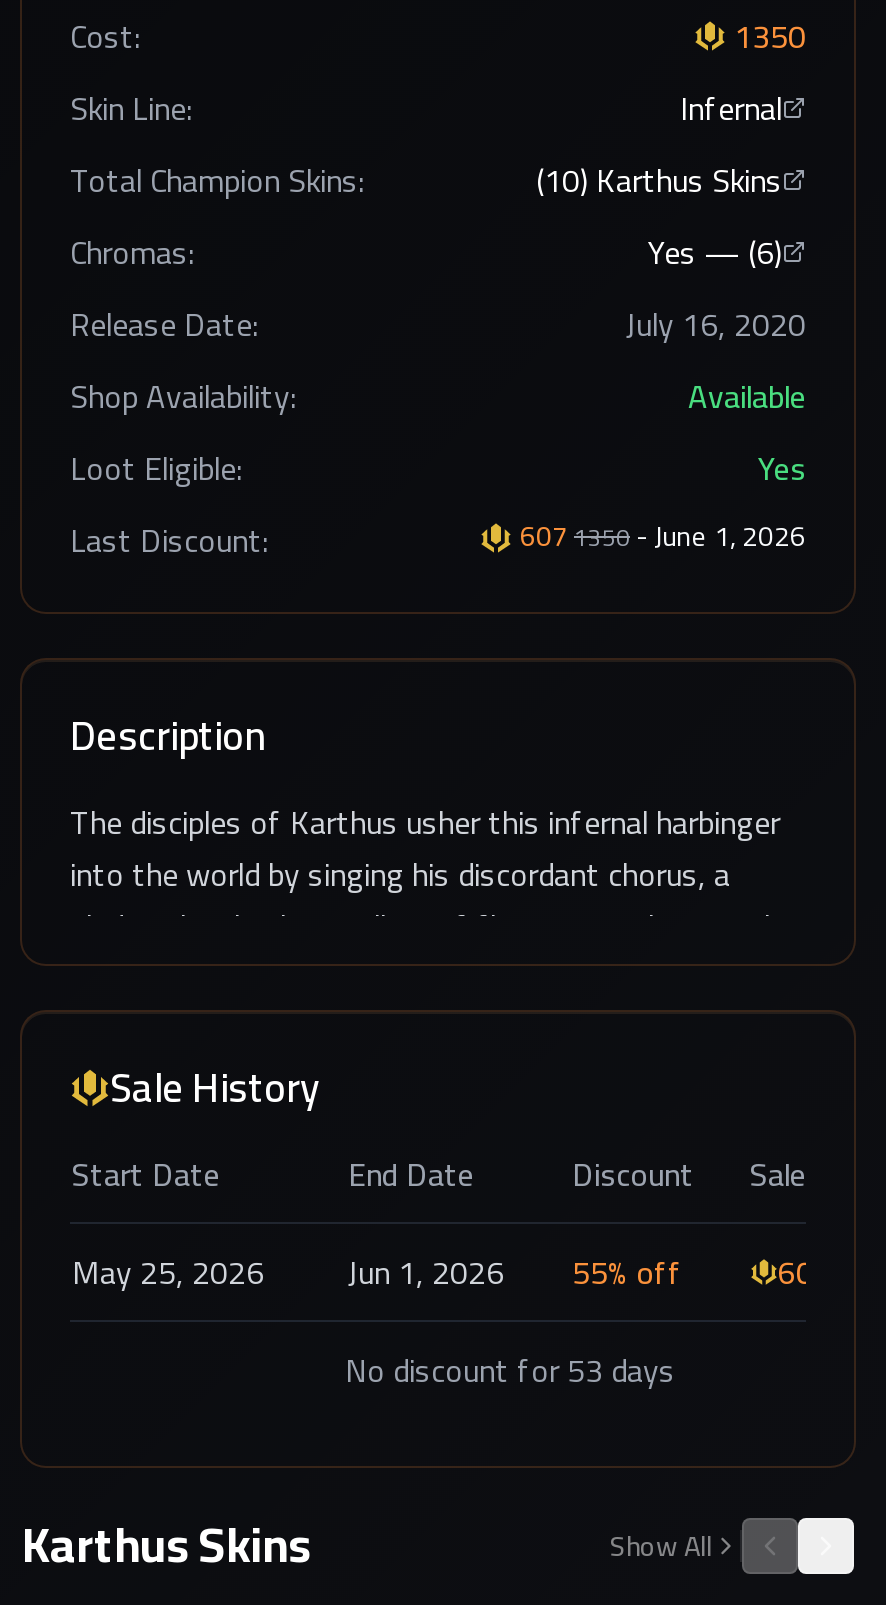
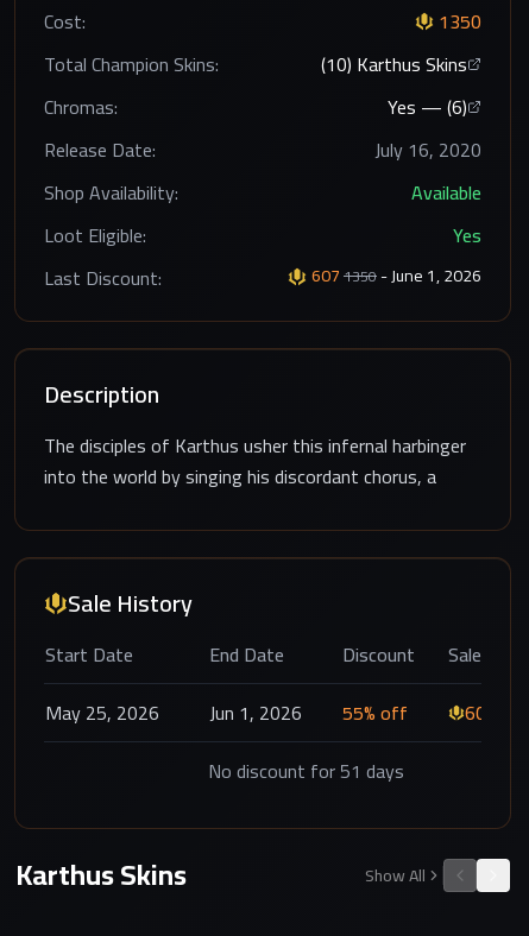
- Skin Line:
- Infernal

- No discount for53 days
+ No discount for51 days
